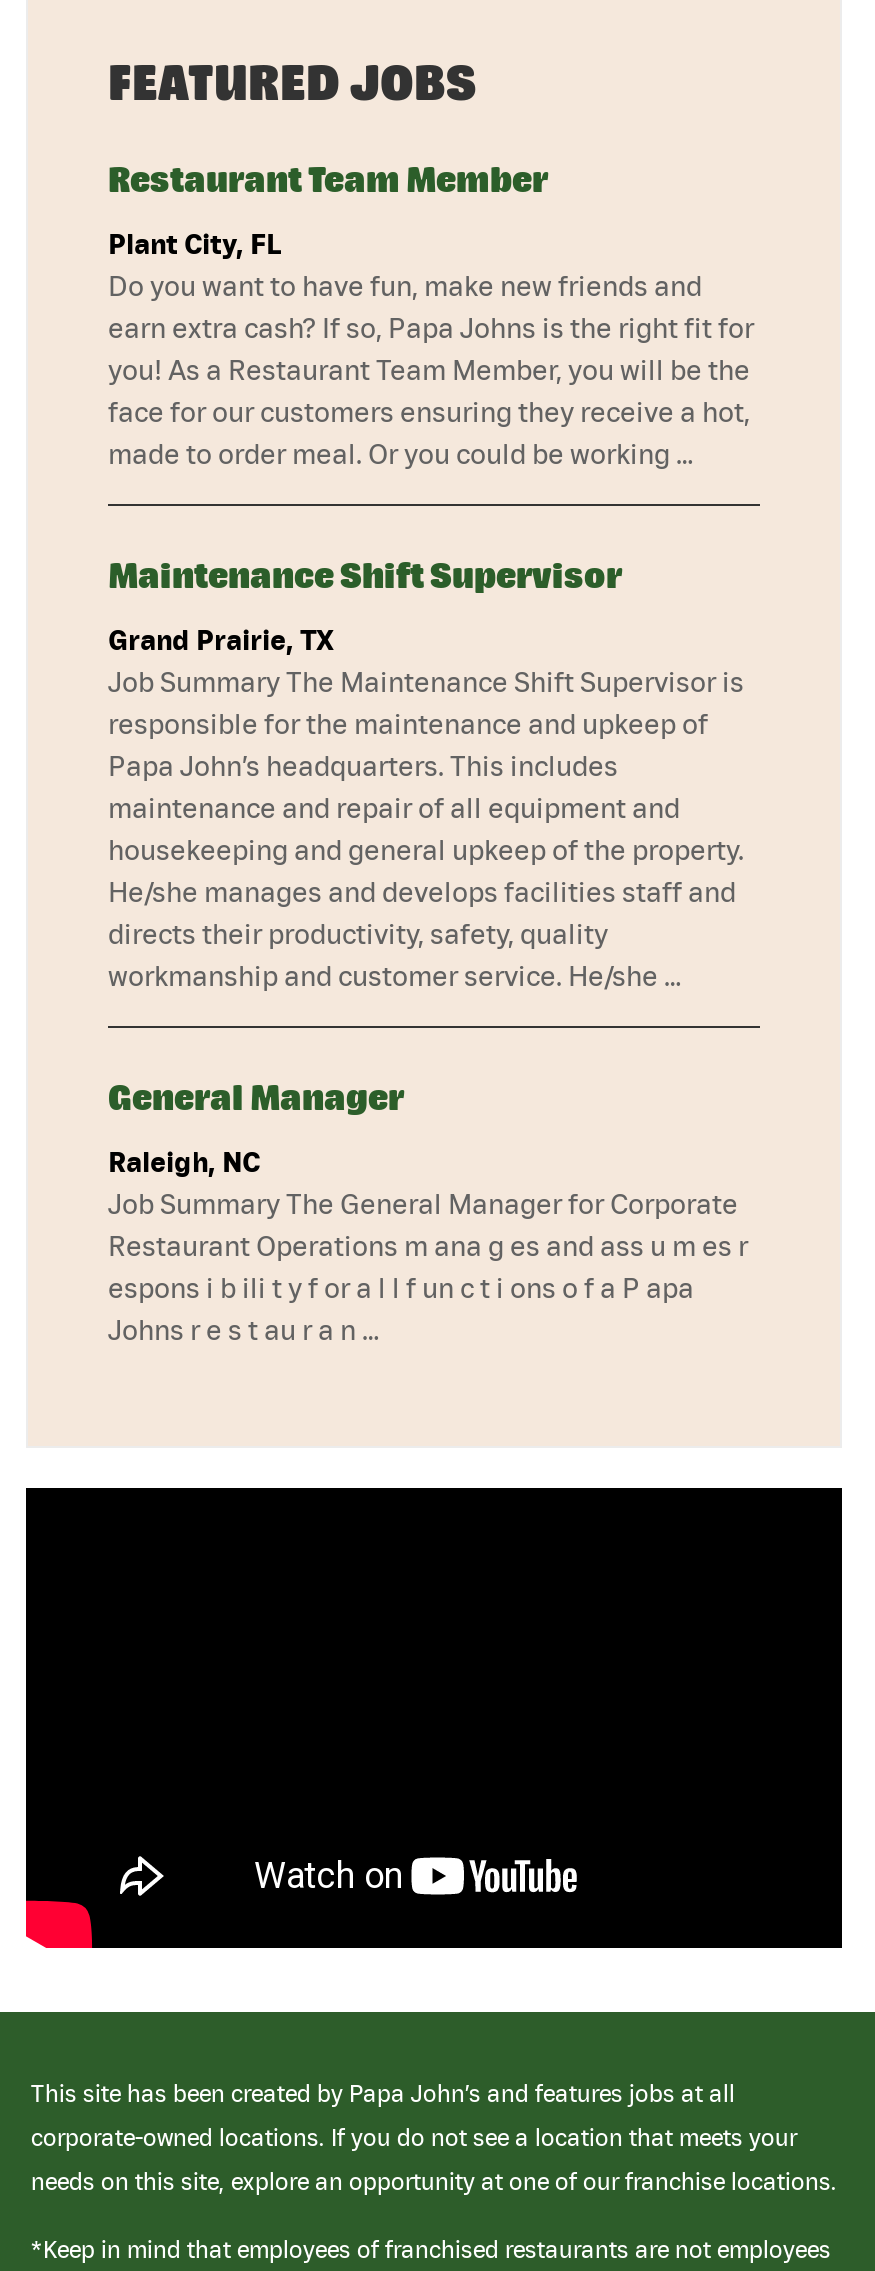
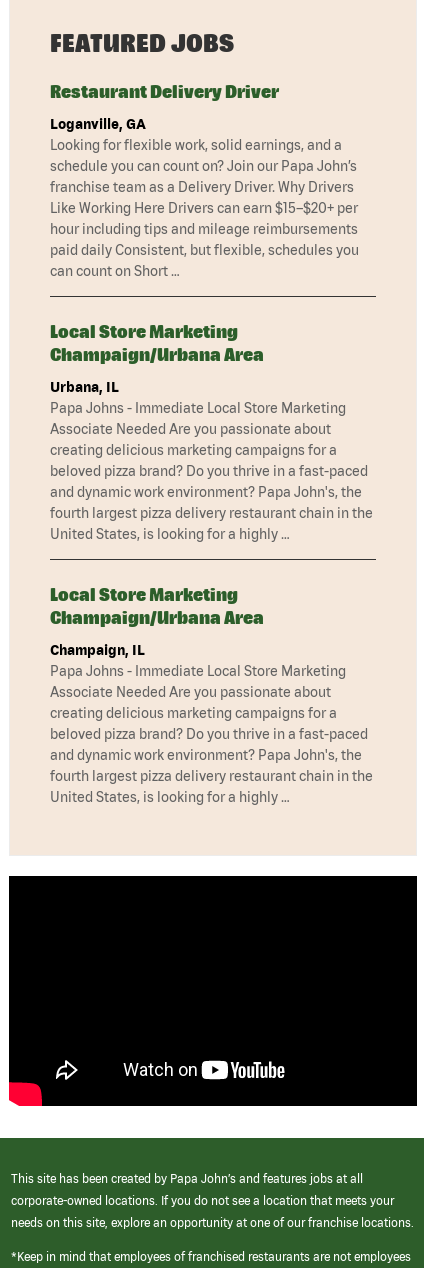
- Restaurant Team Member
+ Restaurant Delivery Driver

- Plant City, FL
- Do you want to have fun, make new friends and
- earn extra cash? If so, Papa Johns is the right fit for
- you! As a Restaurant Team Member, you will be the
- face for our customers ensuring they receive a hot,
- made to order meal. Or you could be working …
+ Loganville, GA
+ Looking for flexible work, solid earnings, and a
+ schedule you can count on? Join our Papa John’s
+ franchise team as a Delivery Driver. Why Drivers
+ Like Working Here Drivers can earn $15–$20+ per
+ hour including tips and mileage reimbursements
+ paid daily Consistent, but flexible, schedules you
+ can count on Short …

- Maintenance Shift Supervisor
+ Local Store Marketing
+ Champaign/Urbana Area

- Grand Prairie, TX
- Job Summary The Maintenance Shift Supervisor is
- responsible for the maintenance and upkeep of
- Papa John’s headquarters. This includes
- maintenance and repair of all equipment and
- housekeeping and general upkeep of the property.
- He/she manages and develops facilities staff and
- directs their productivity, safety, quality
- workmanship and customer service. He/she …
+ Urbana, IL
+ Papa Johns - Immediate Local Store Marketing
+ Associate Needed Are you passionate about
+ creating delicious marketing campaigns for a
+ beloved pizza brand? Do you thrive in a fast-paced
+ and dynamic work environment? Papa John's, the
+ fourth largest pizza delivery restaurant chain in the
+ United States, is looking for a highly …

- General Manager
+ Local Store Marketing
+ Champaign/Urbana Area

- Raleigh, NC
- Job Summary The General Manager for Corporate
- Restaurant Operations m ana g es and ass u m es r
- espons i b ili t y f or a l l f un c t i ons o f a P apa
- Johns r e s t au r a n …
+ Champaign, IL
+ Papa Johns - Immediate Local Store Marketing
+ Associate Needed Are you passionate about
+ creating delicious marketing campaigns for a
+ beloved pizza brand? Do you thrive in a fast-paced
+ and dynamic work environment? Papa John's, the
+ fourth largest pizza delivery restaurant chain in the
+ United States, is looking for a highly …
